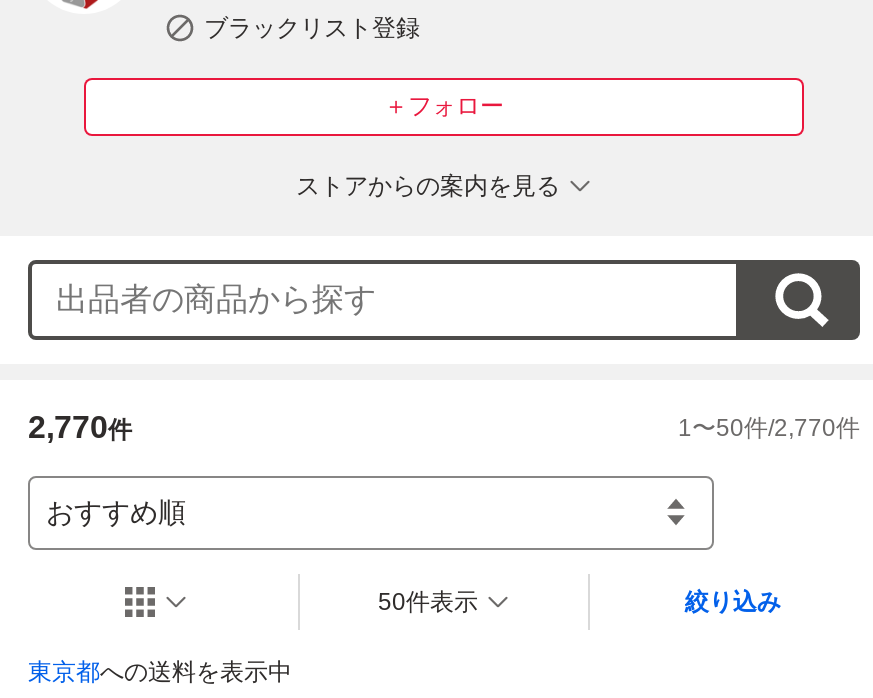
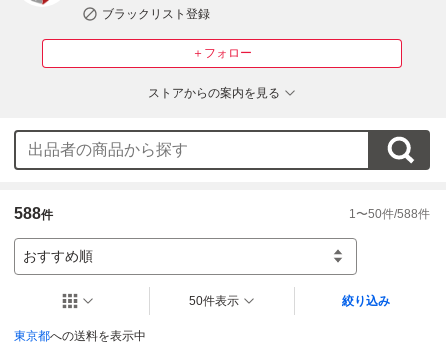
- 2,770件
+ 588件

- 1〜50件/2,770件
+ 1〜50件/588件
